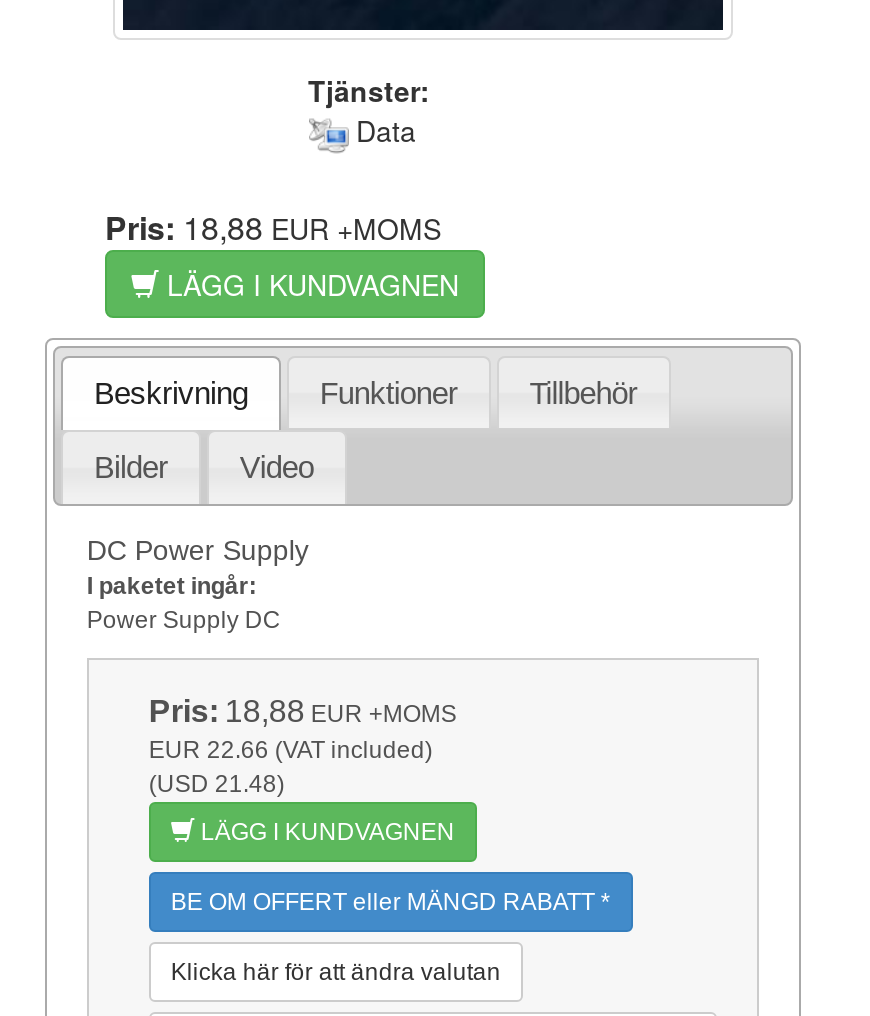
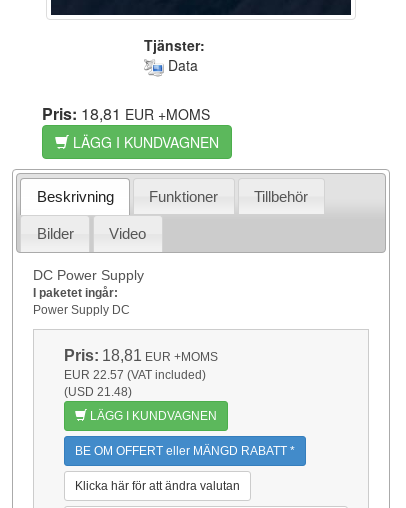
- Pris: 18,88 EUR +MOMS
+ Pris: 18,81 EUR +MOMS

- Pris: 18,88 EUR +MOMS
+ Pris: 18,81 EUR +MOMS

- EUR 22.66 (VAT included)
+ EUR 22.57 (VAT included)
